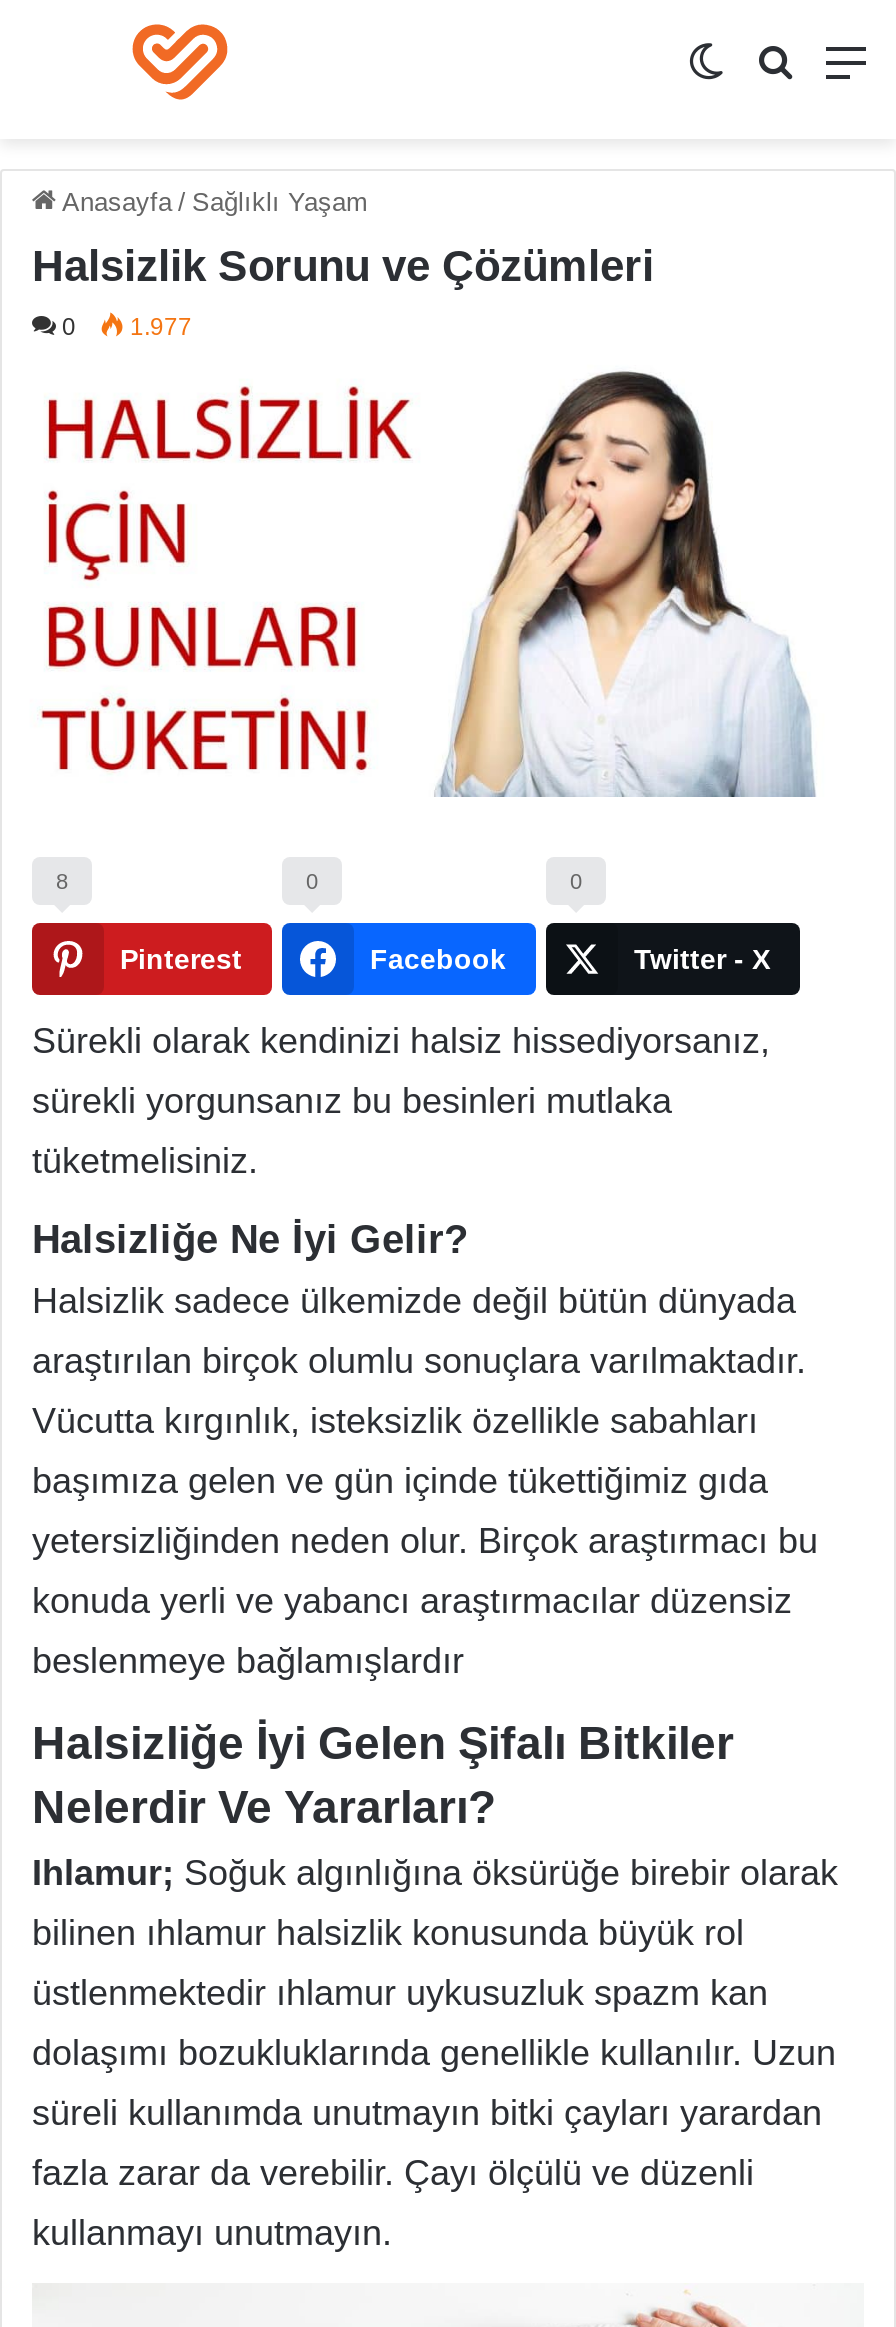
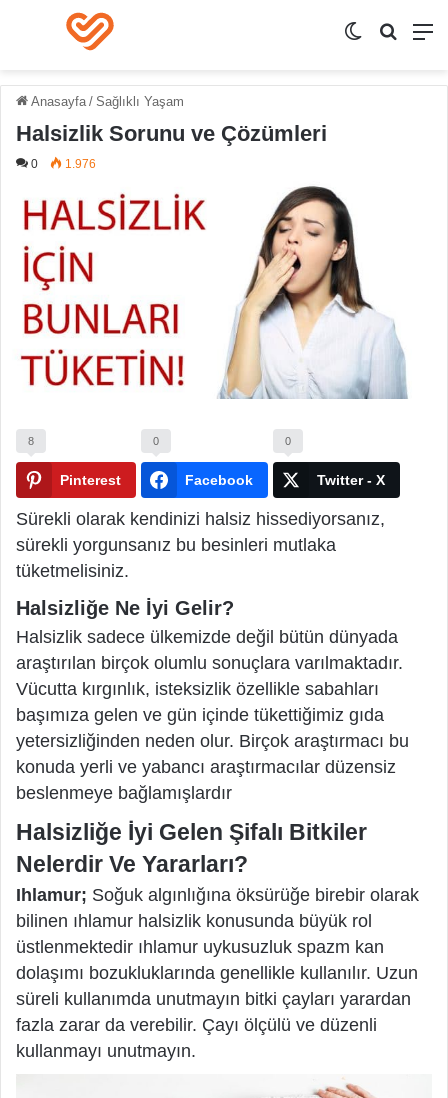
- 0 1.977
+ 0 1.976
